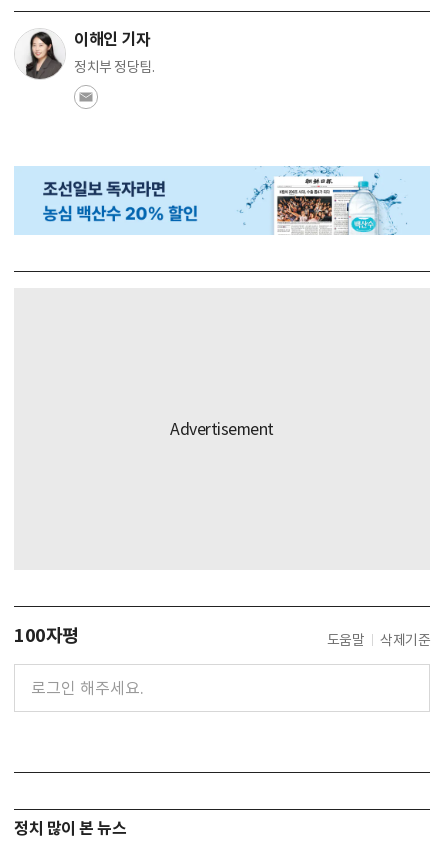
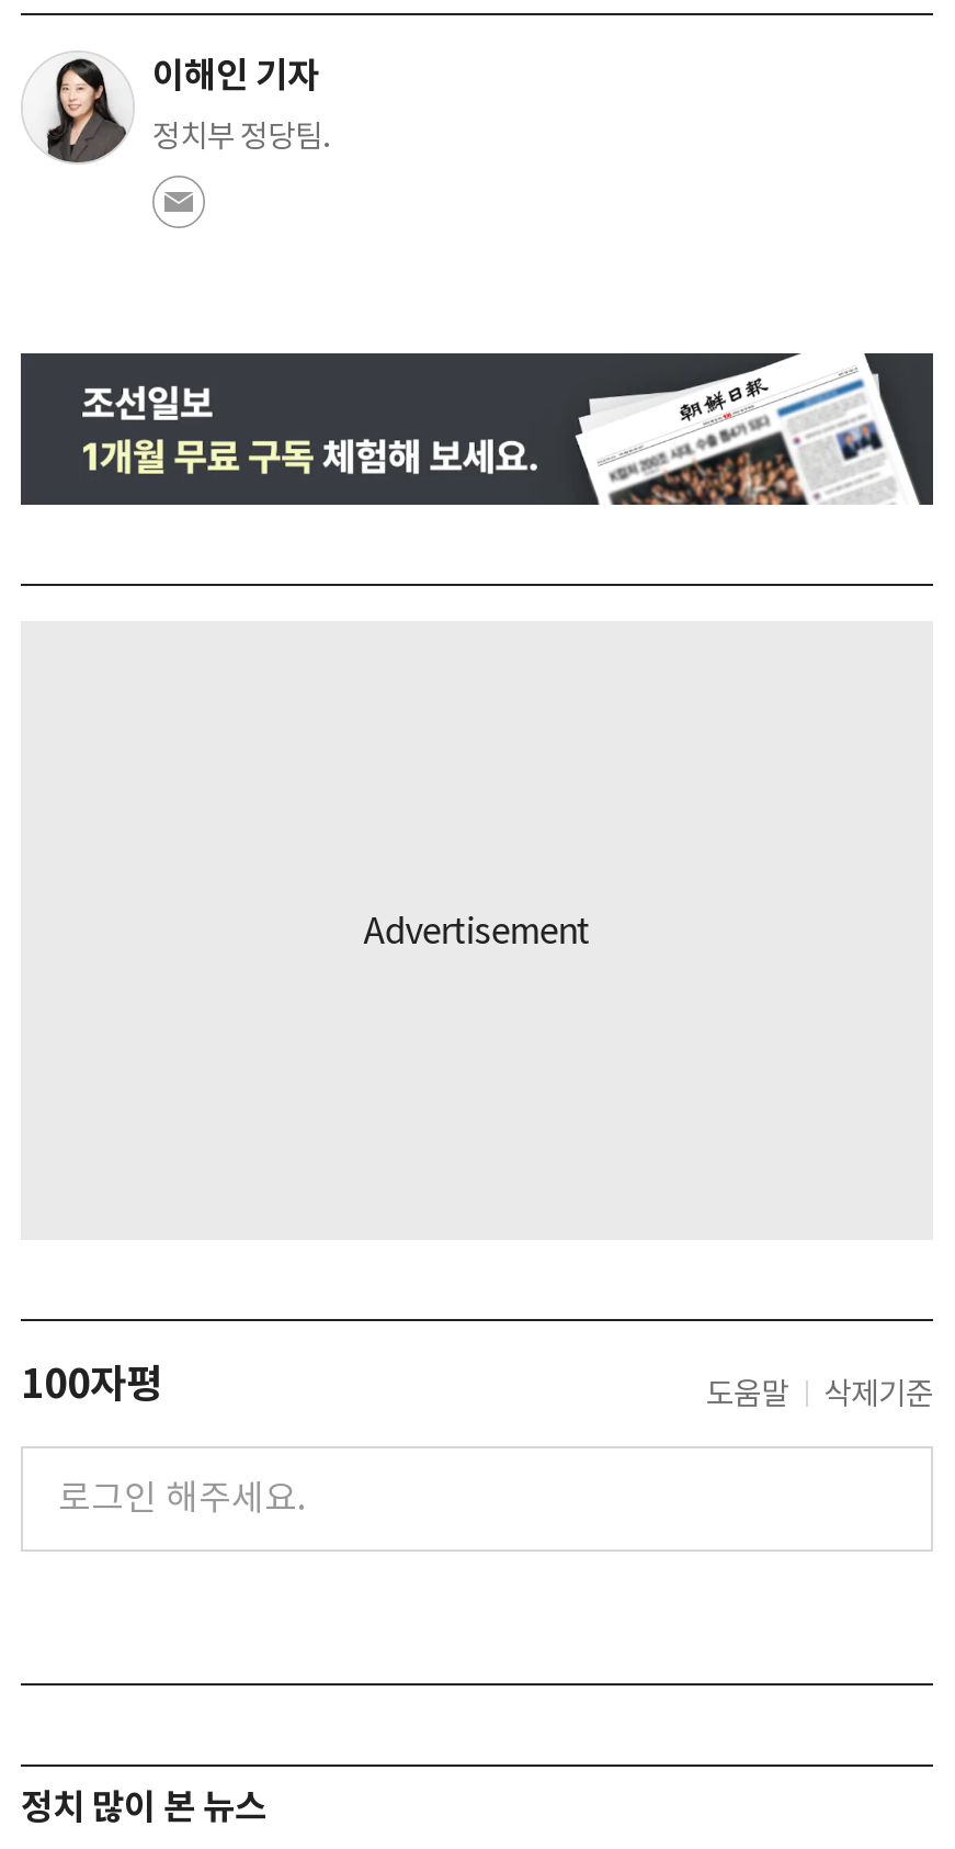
- [image]
+ [image]
